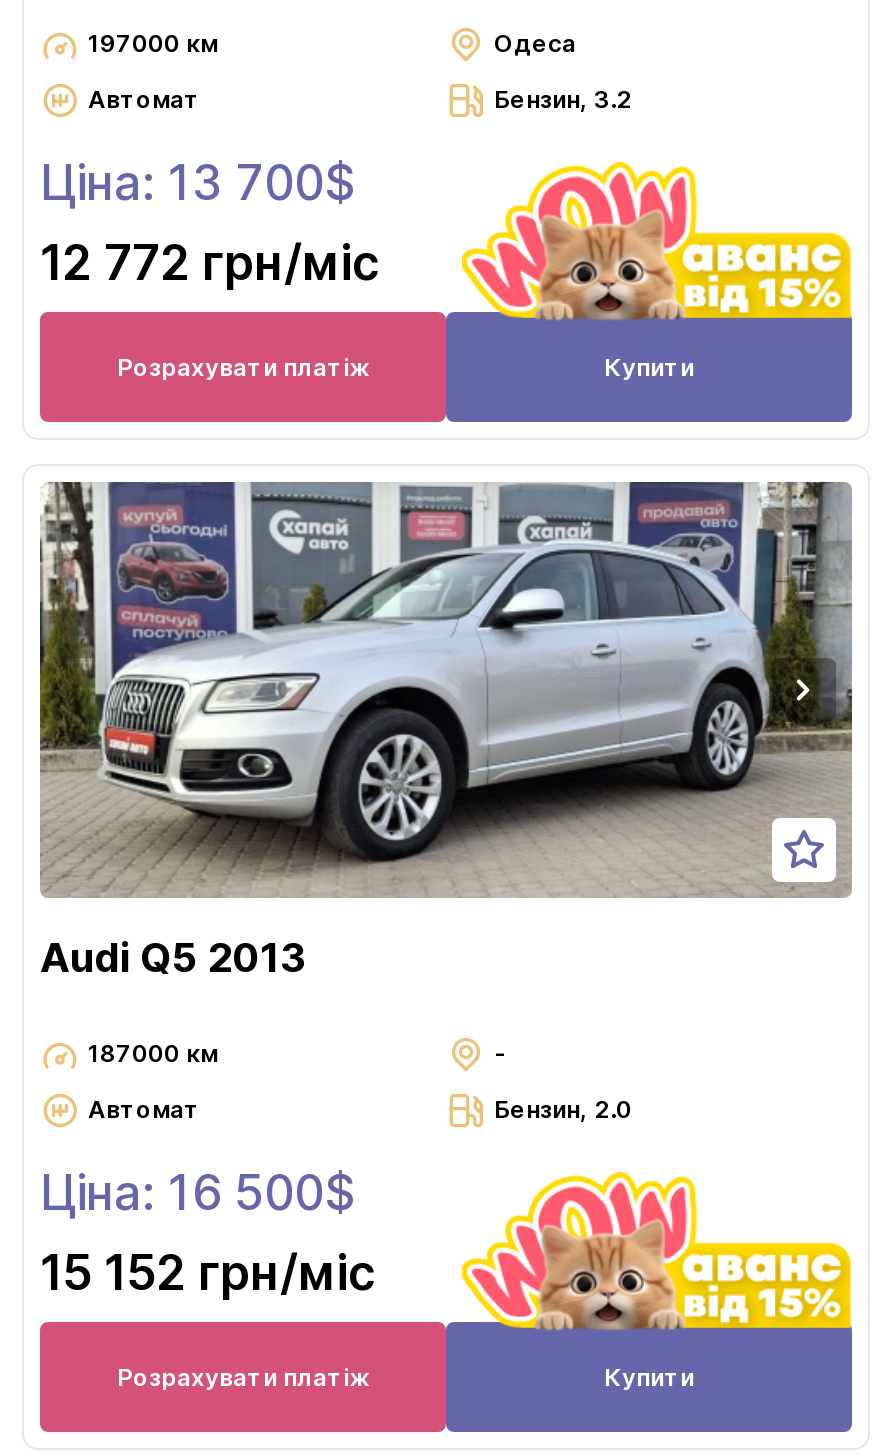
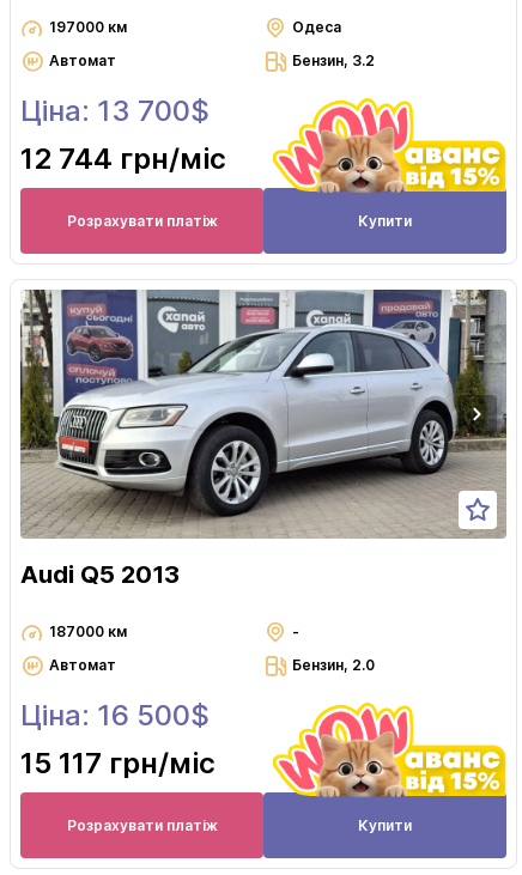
- 12 772 грн/міс
+ 12 744 грн/міс

- 15 152 грн/міс
+ 15 117 грн/міс
